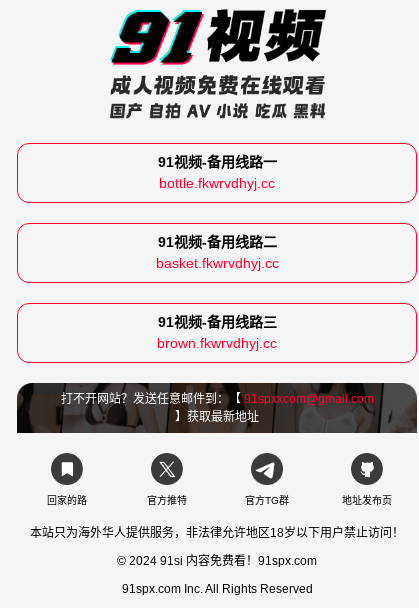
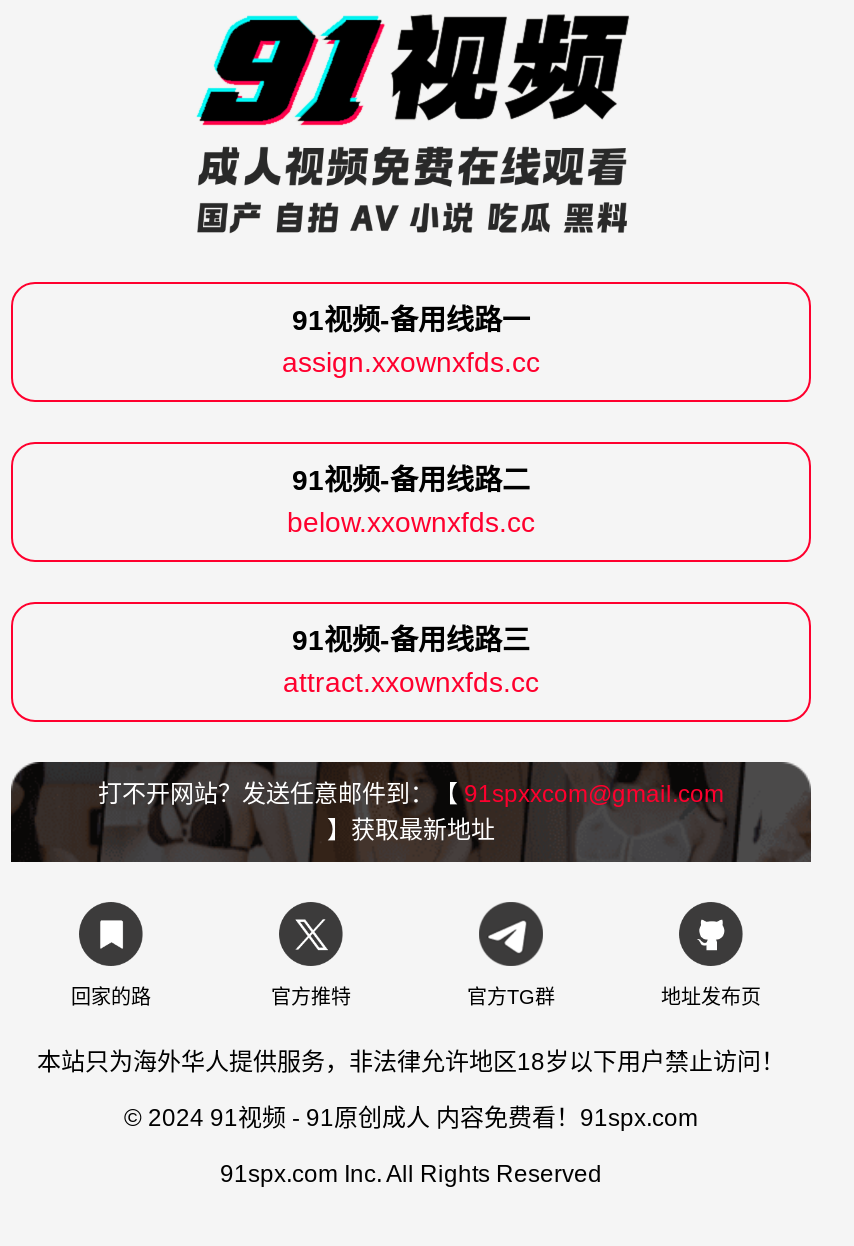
- bottle.fkwrvdhyj.cc
+ assign.xxownxfds.cc

- basket.fkwrvdhyj.cc
+ below.xxownxfds.cc

- brown.fkwrvdhyj.cc
+ attract.xxownxfds.cc

- © 2024 91si 内容免费看！91spx.com
+ © 2024 91视频 - 91原创成人 内容免费看！91spx.com
